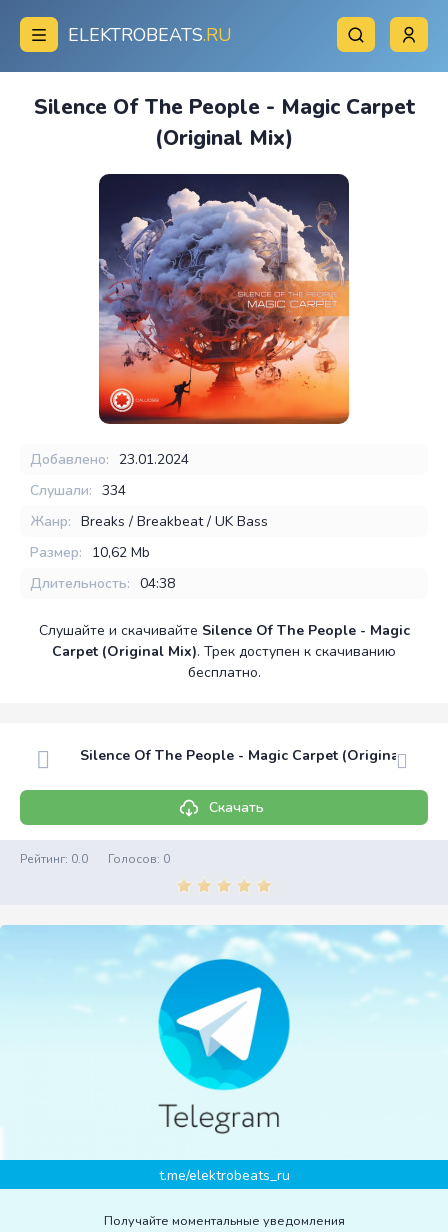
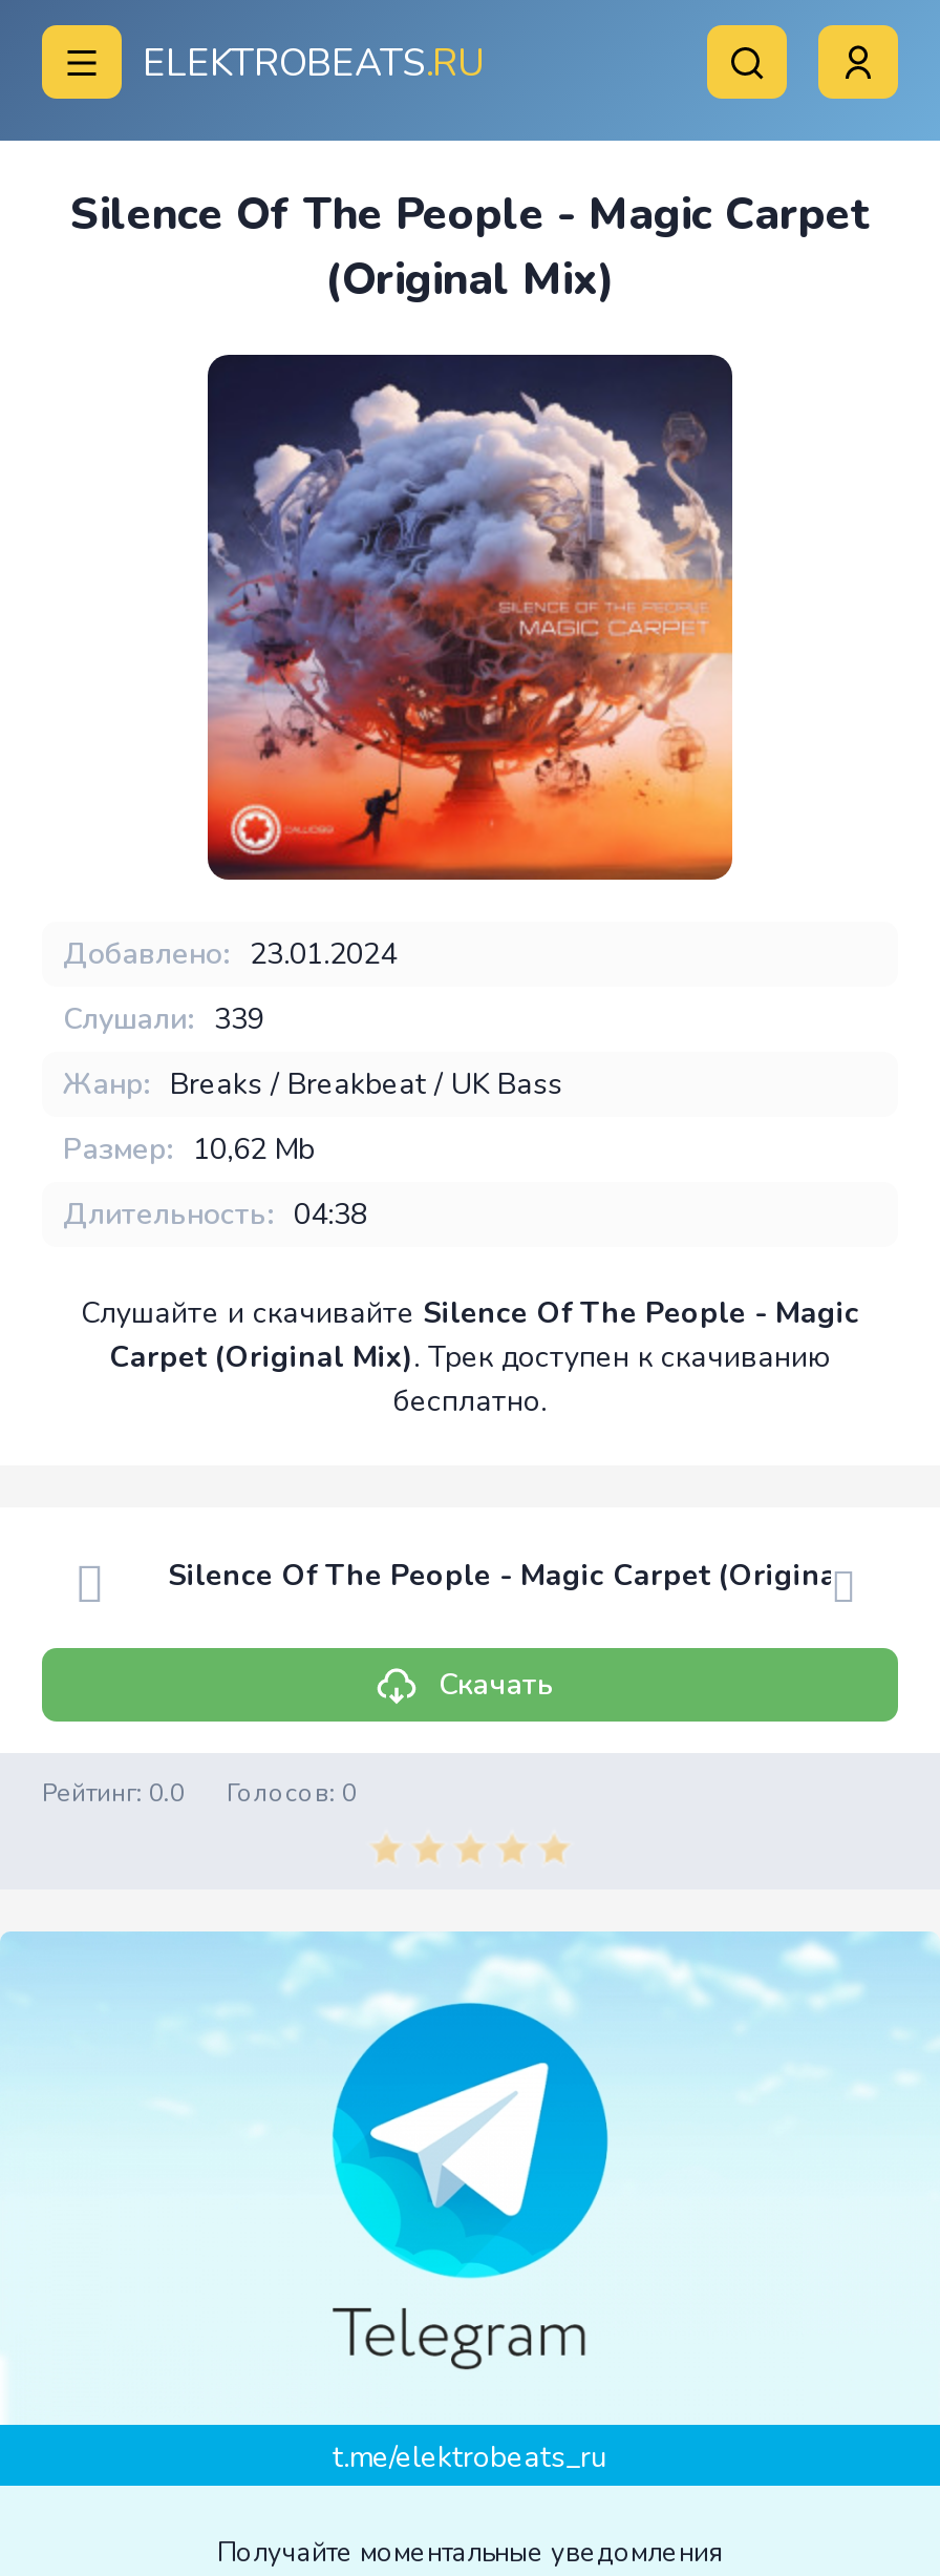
- Слушали: 334
+ Слушали: 339
